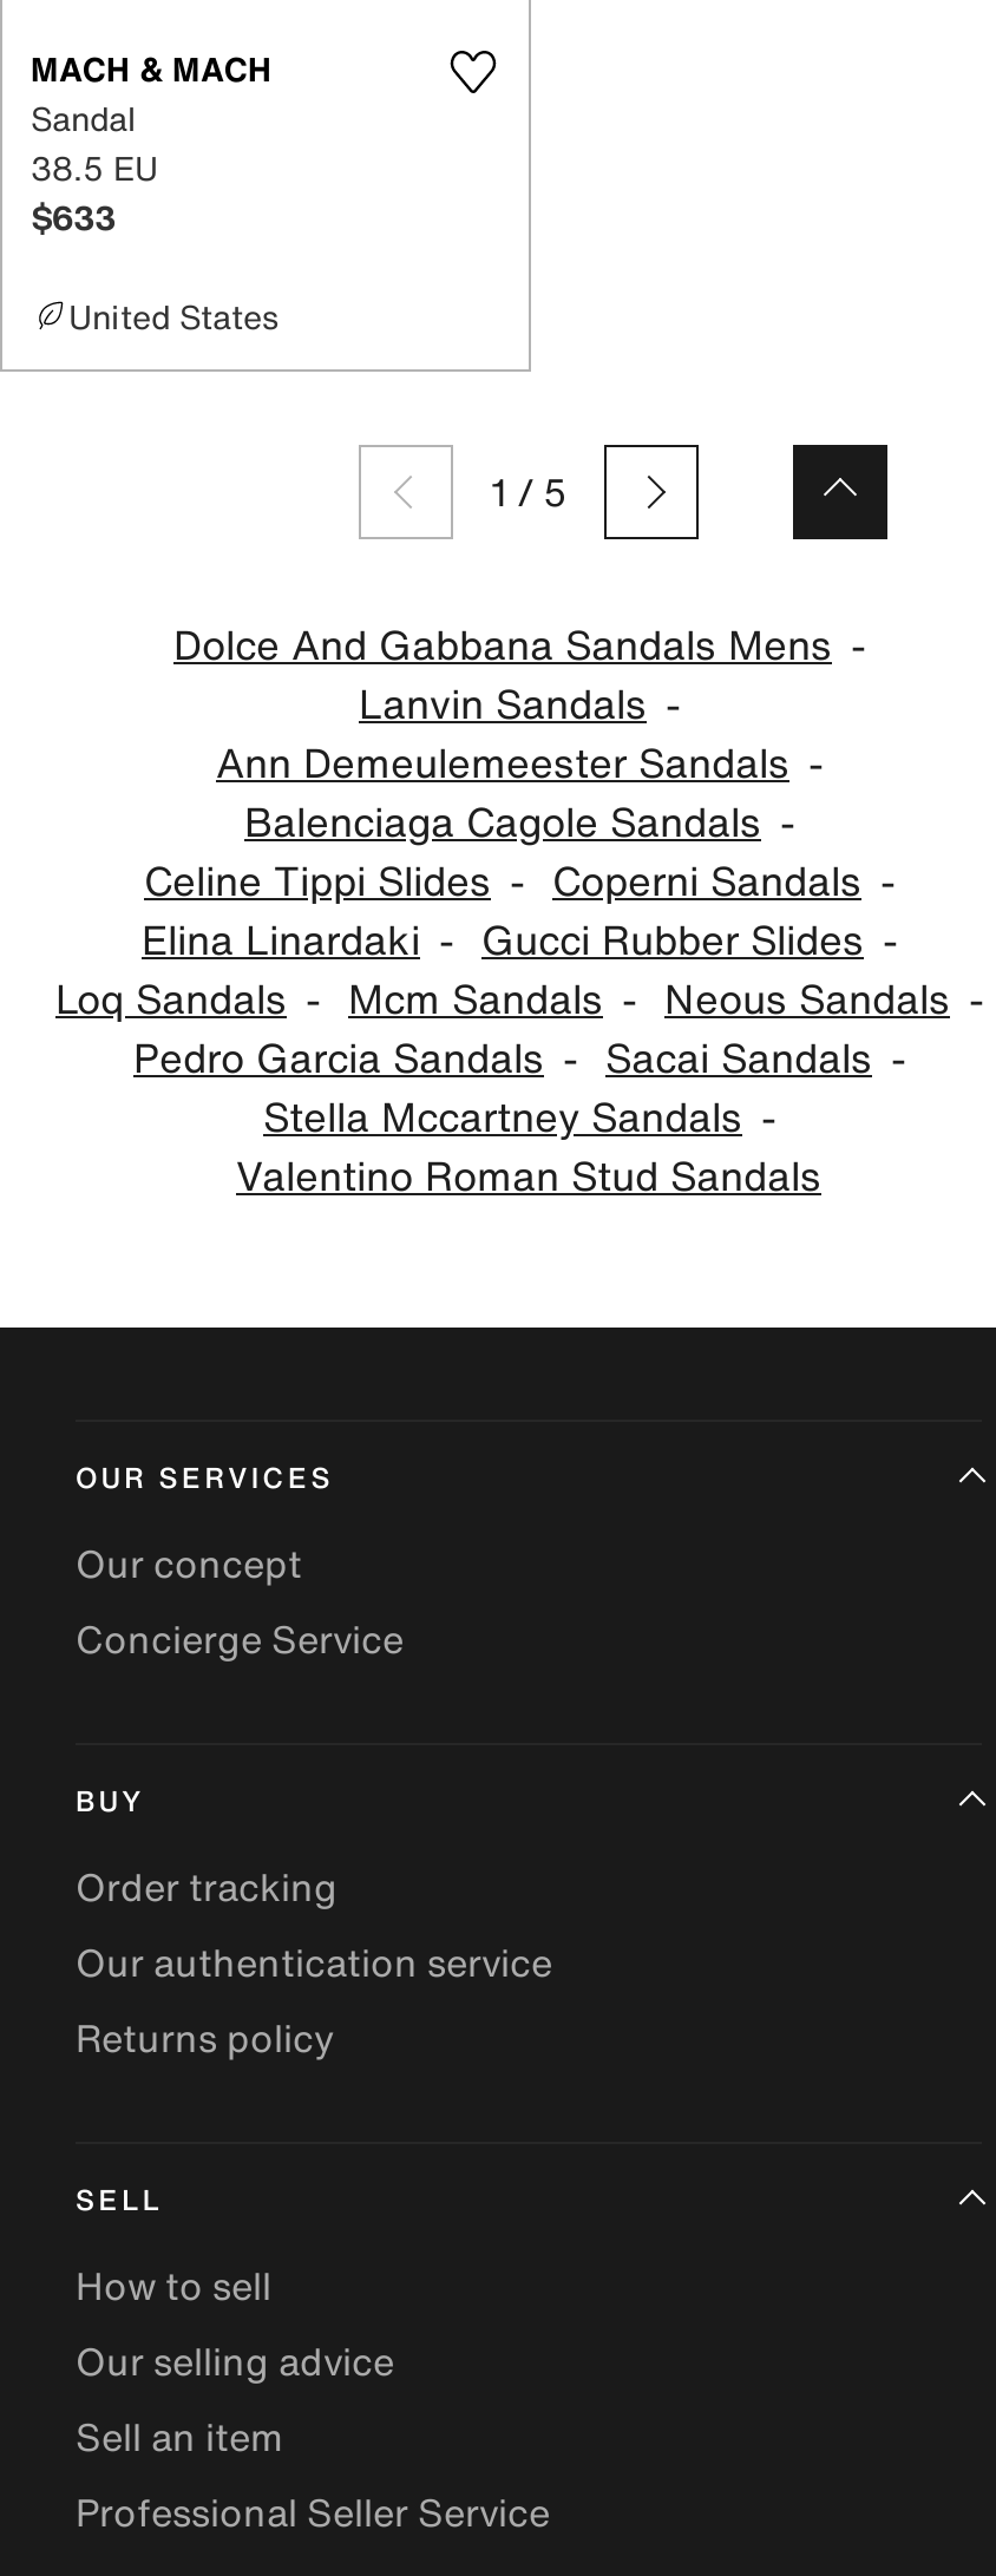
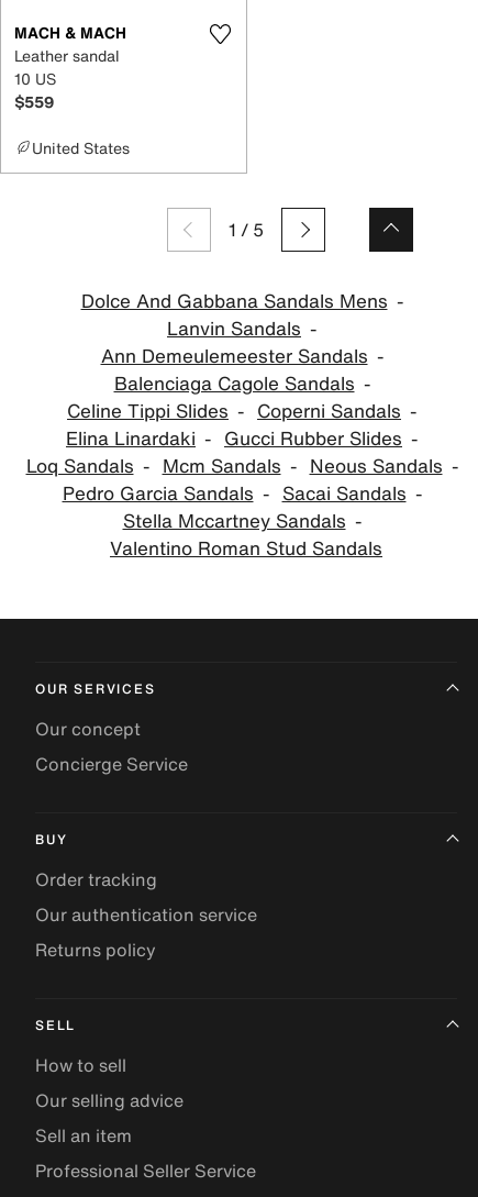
- Sandal
- 38.5 EU
- $633
+ Leather sandal
+ 10 US
+ $559
